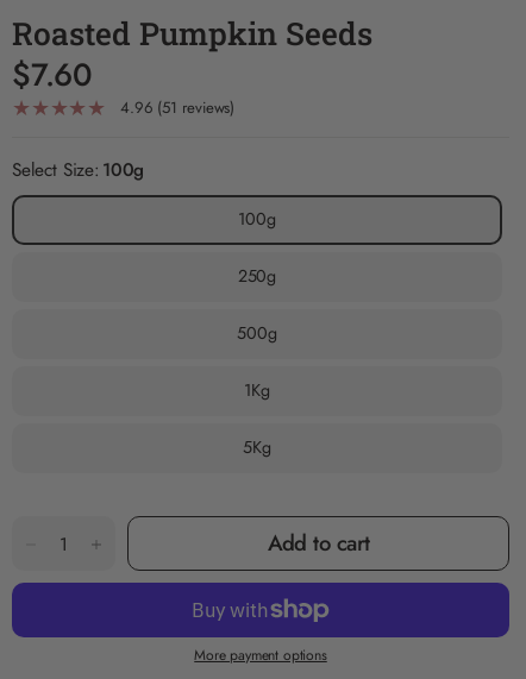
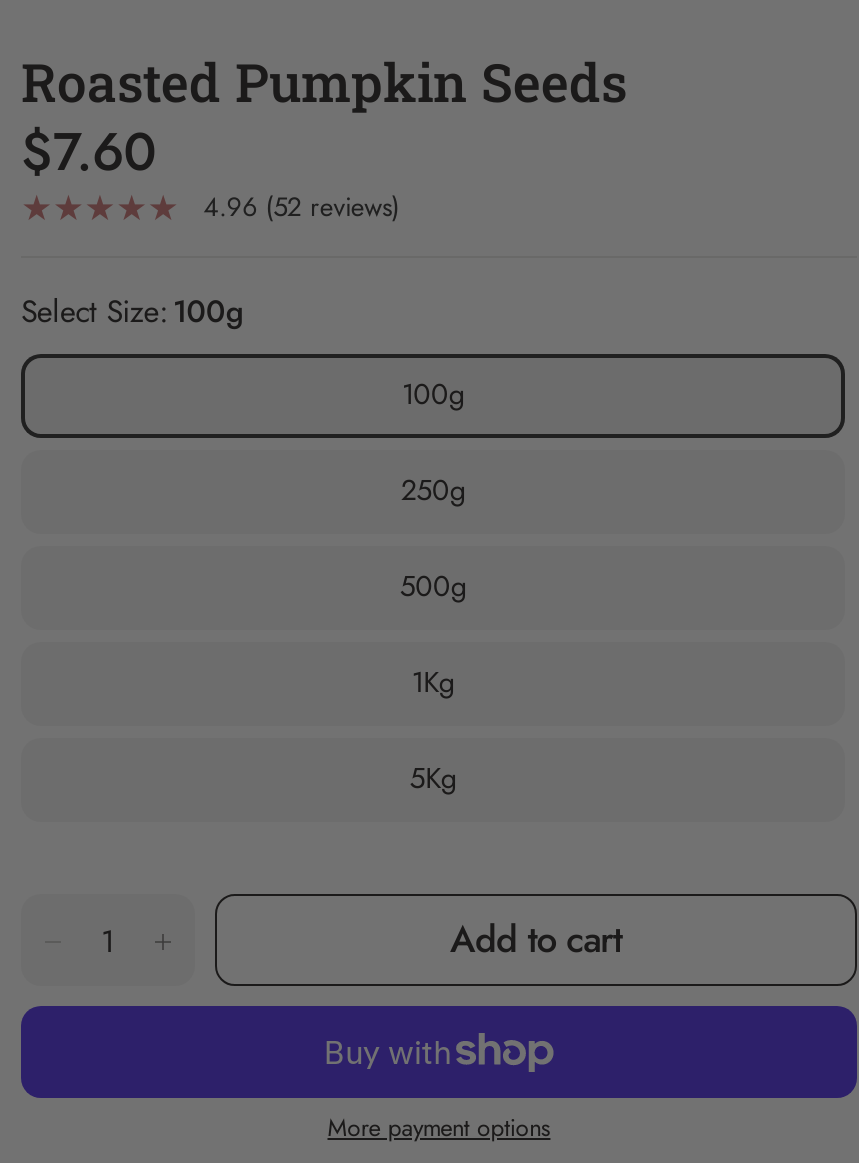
- 4.96 (51 reviews)
+ 4.96 (52 reviews)
